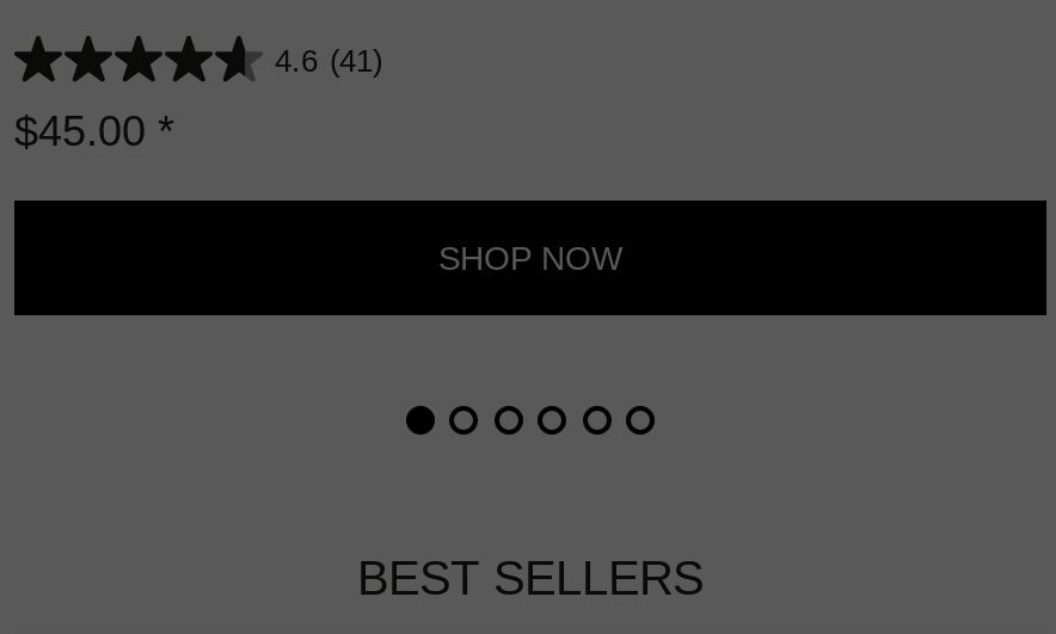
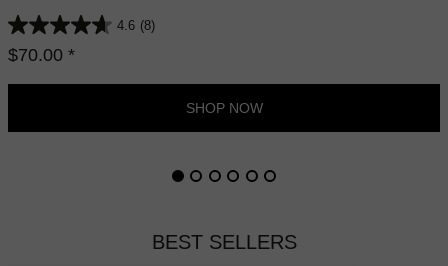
- 4.6 (41)
+ 4.6 (8)

- $45.00 *
+ $70.00 *
